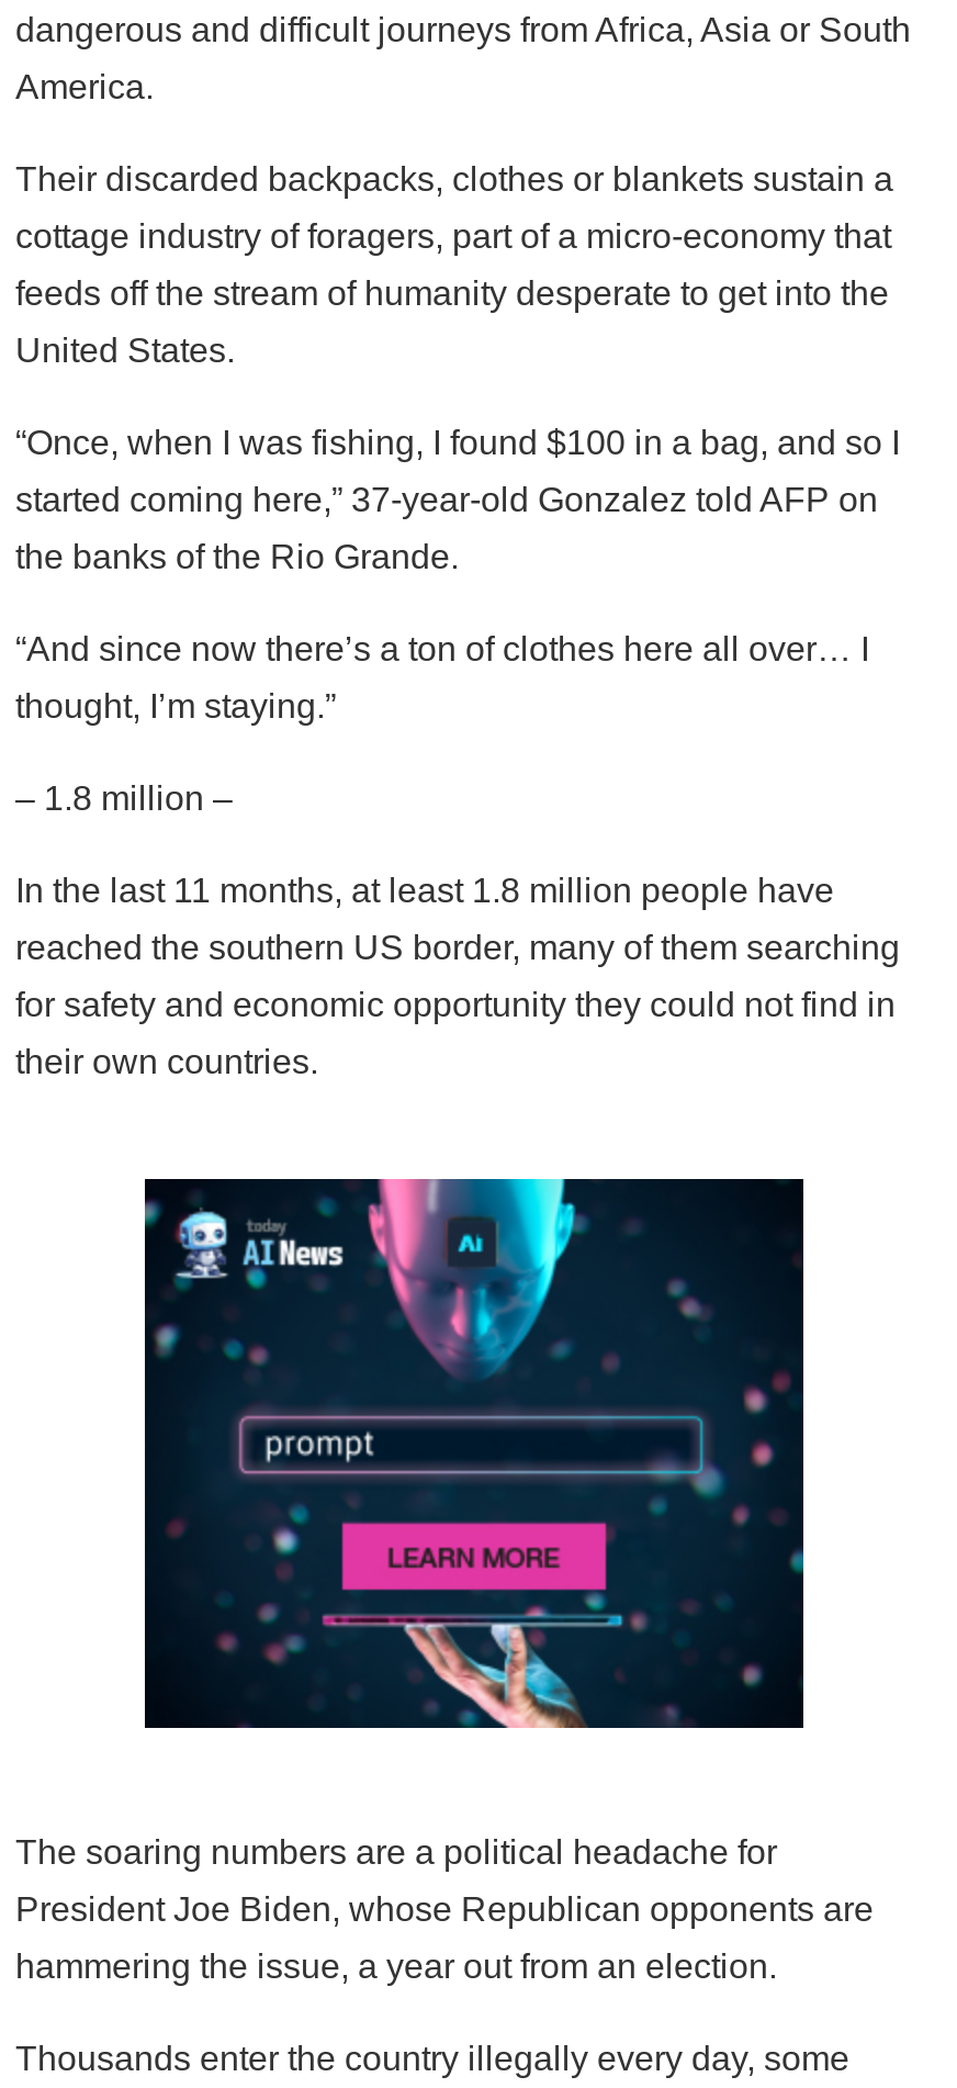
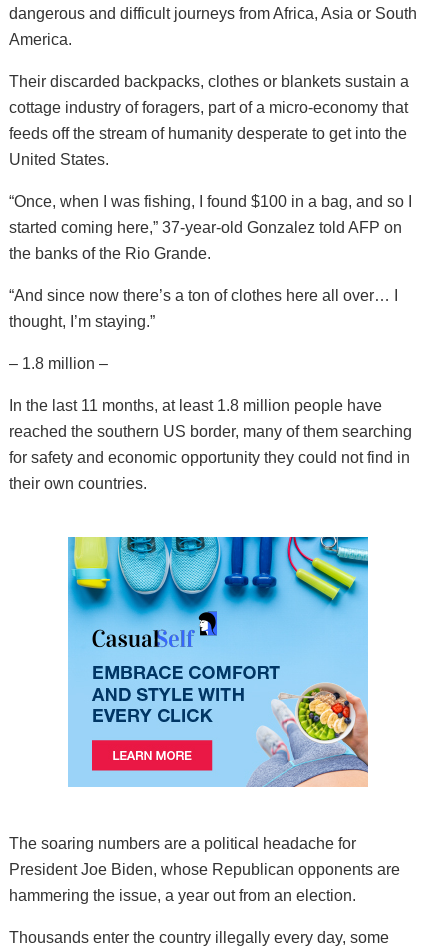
- [image]
+ [image]
